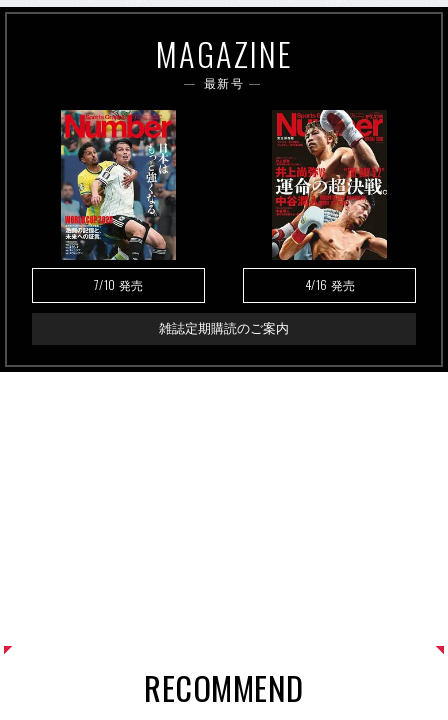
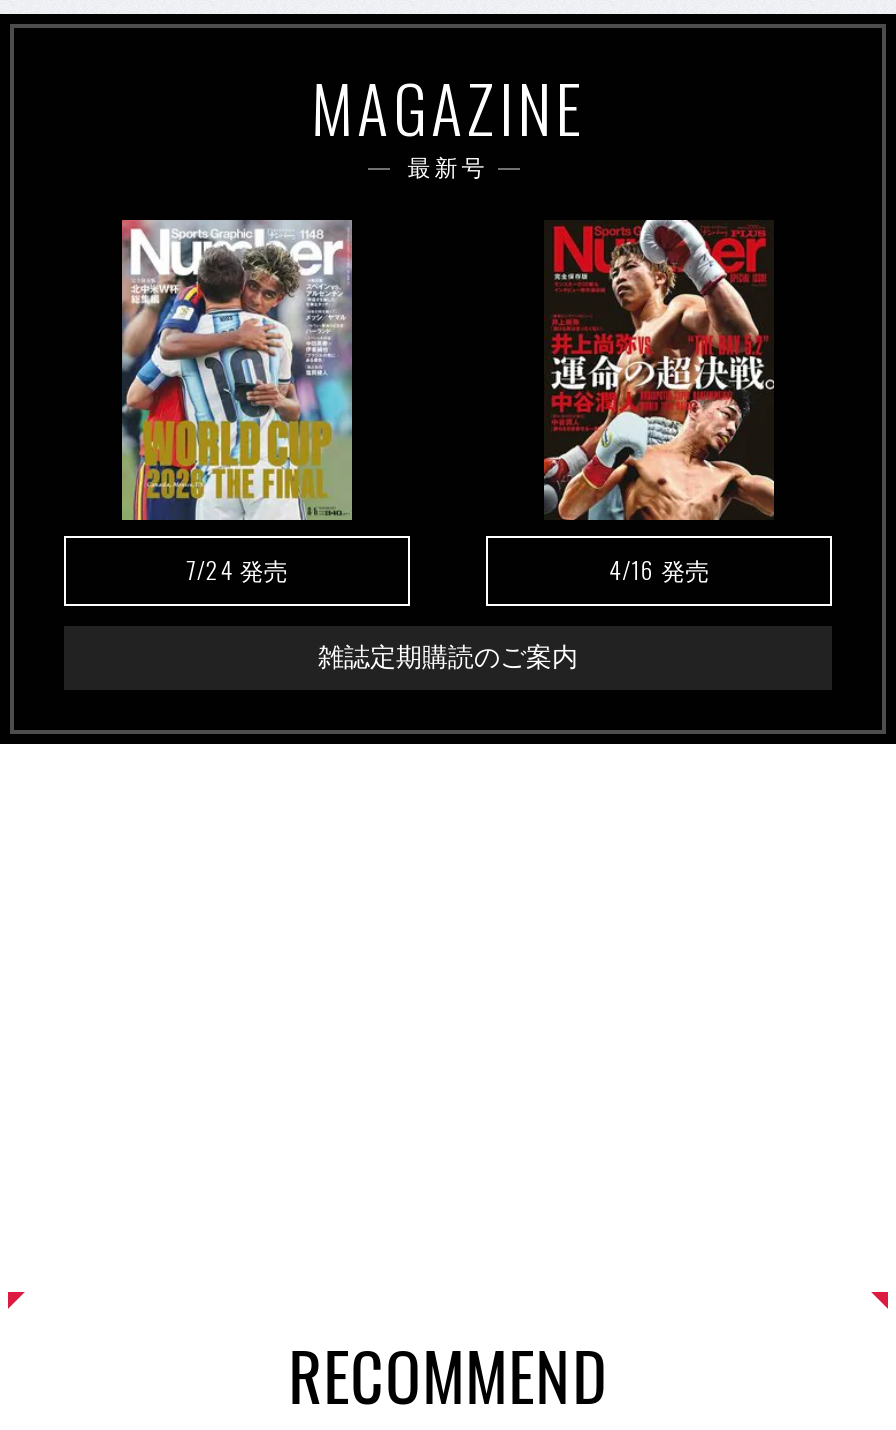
- [image]
- 7/10発売
+ [image]
+ 7/24発売
